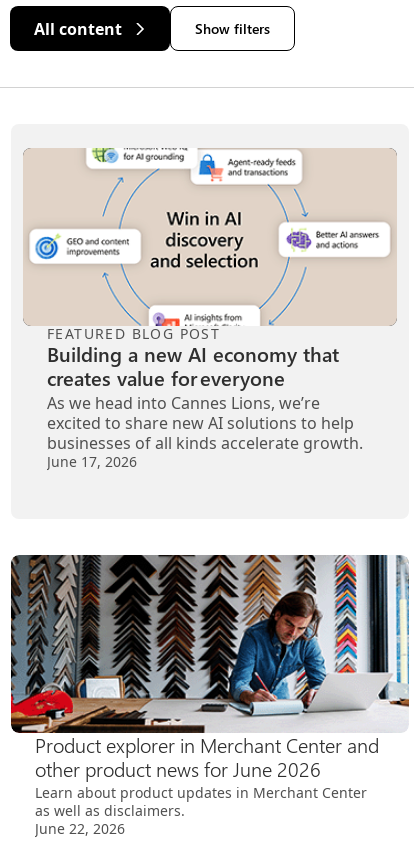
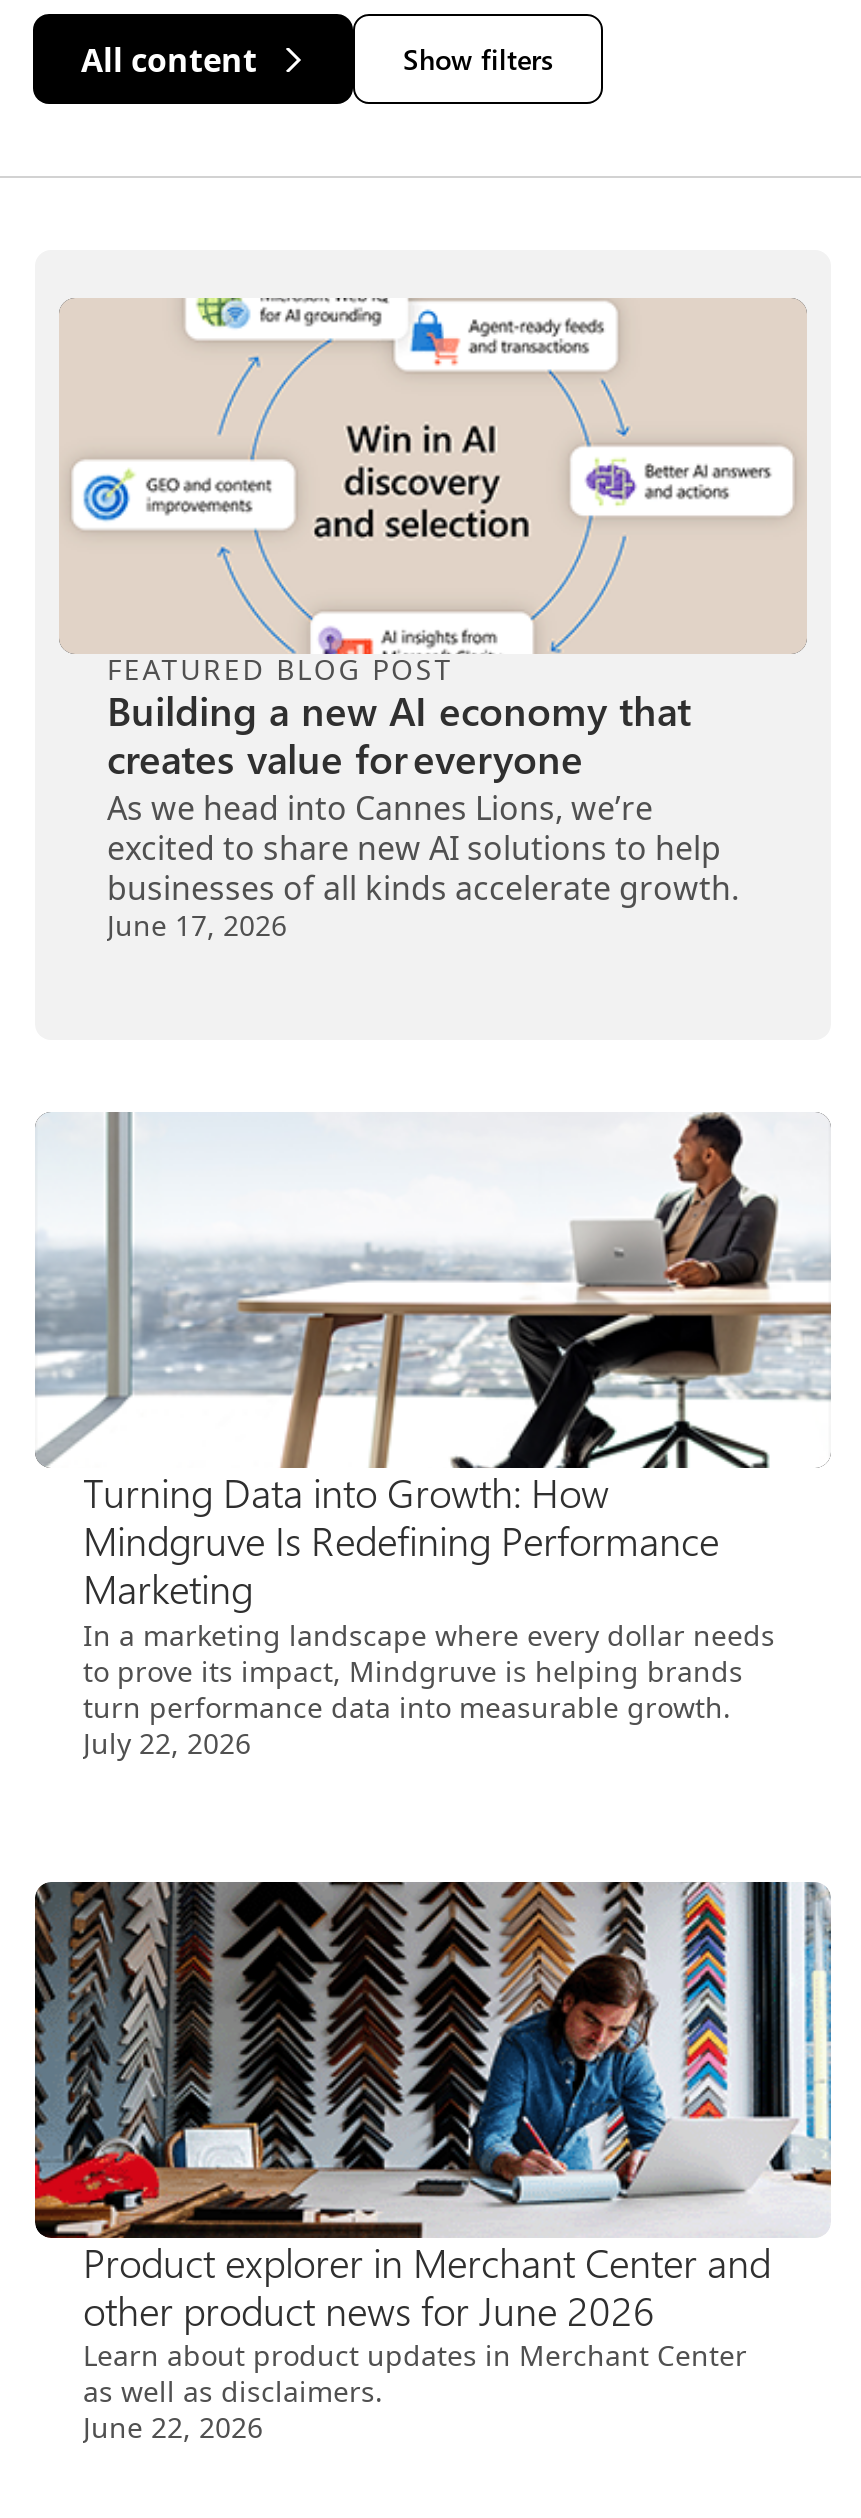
+ [image]
+ Turning Data into Growth: How
+ Mindgruve Is Redefining Performance
+ Marketing
+ In a marketing landscape where every dollar needs
+ to prove its impact, Mindgruve is helping brands
+ turn performance data into measurable growth.
+ July 22, 2026
